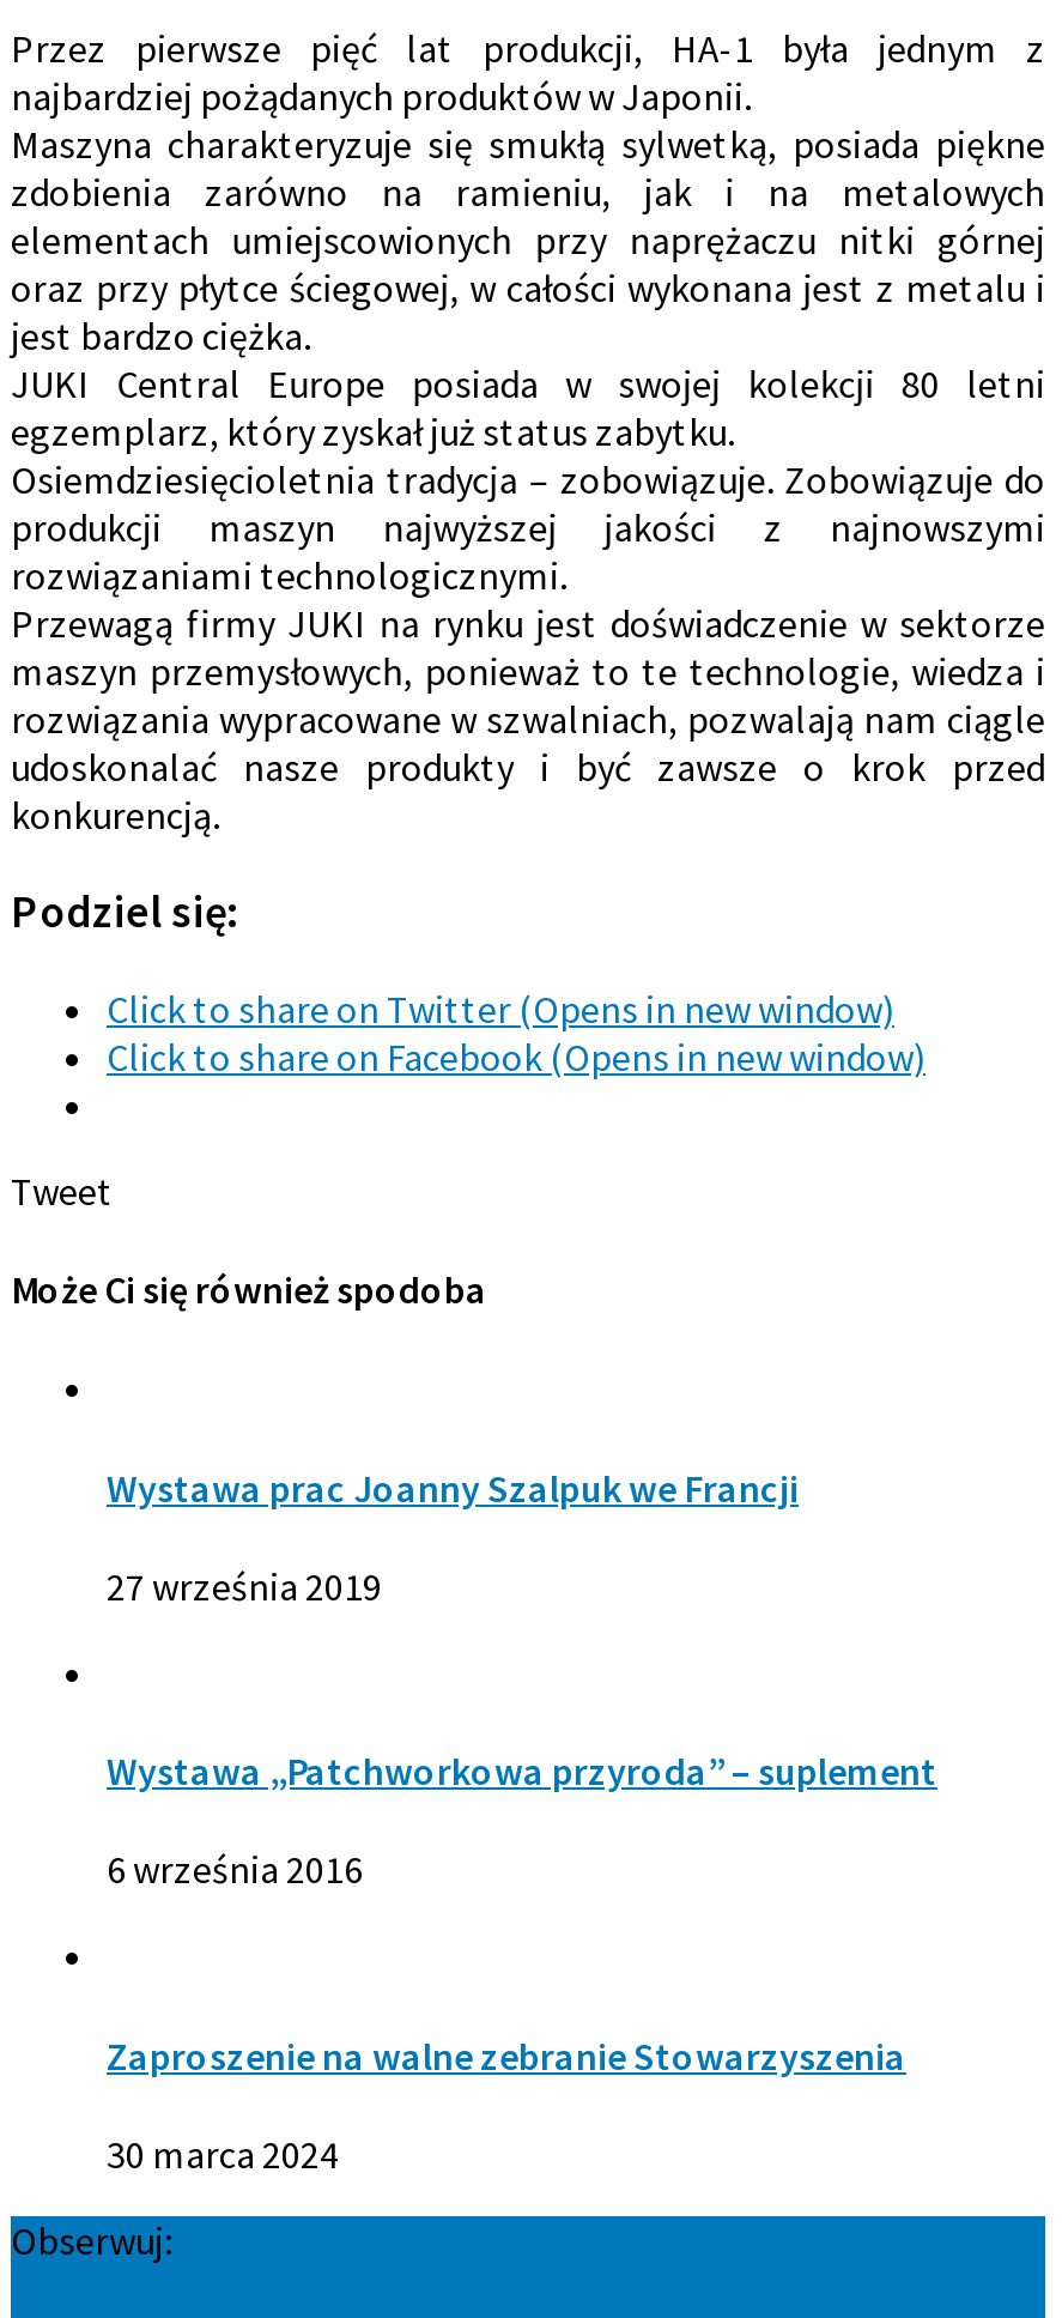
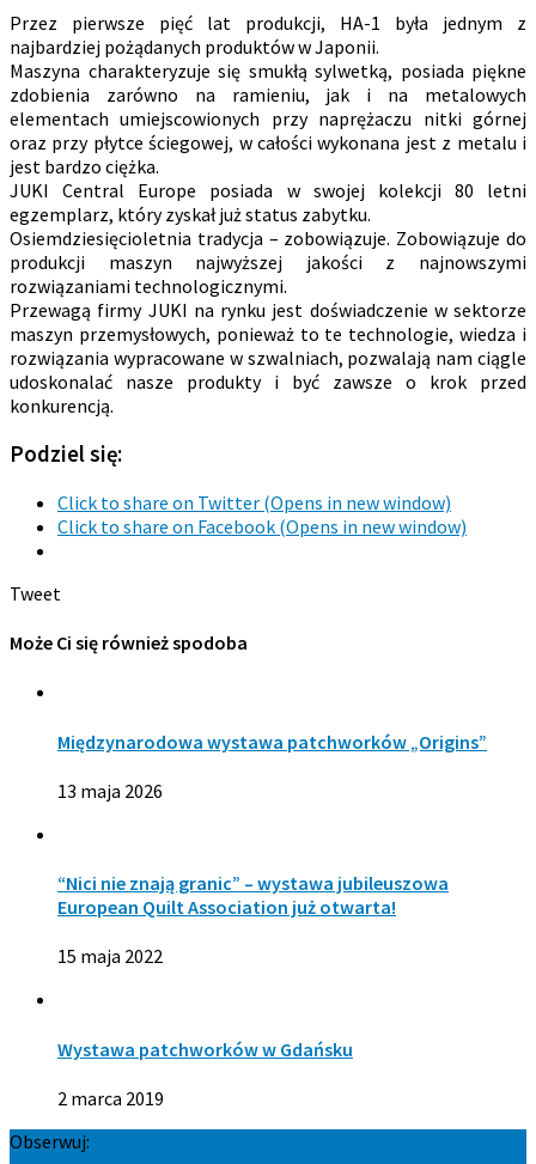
- Wystawa prac Joanny Szalpuk we Francji
+ Międzynarodowa wystawa patchworków „Origins”

- 27 września 2019
+ 13 maja 2026

- Wystawa „Patchworkowa przyroda” – suplement
+ “Nici nie znają granic” – wystawa jubileuszowa
+ European Quilt Association już otwarta!

- 6 września 2016
+ 15 maja 2022

- Zaproszenie na walne zebranie Stowarzyszenia
+ Wystawa patchworków w Gdańsku

- 30 marca 2024
+ 2 marca 2019
